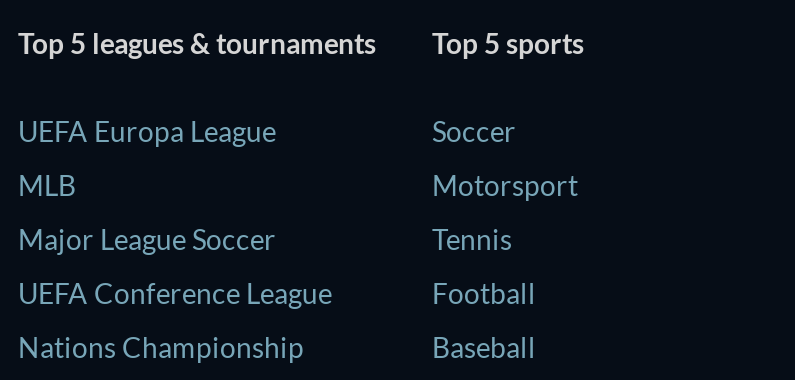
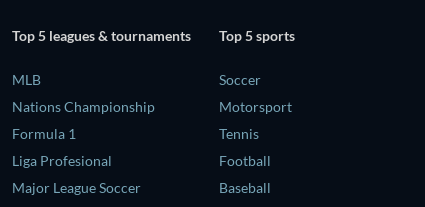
- UEFA Europa League

moved up: MLB

moved down: Major League Soccer

+ Formula 1
+ Liga Profesional

- UEFA Conference League

moved up: Nations Championship
